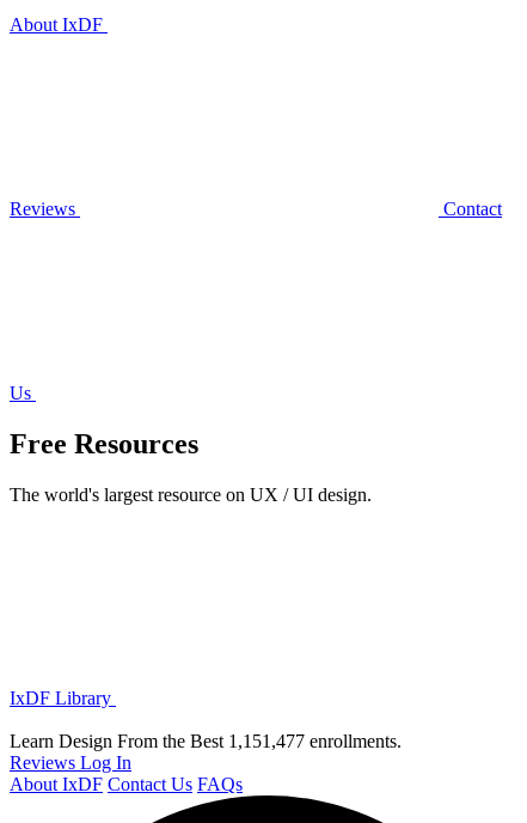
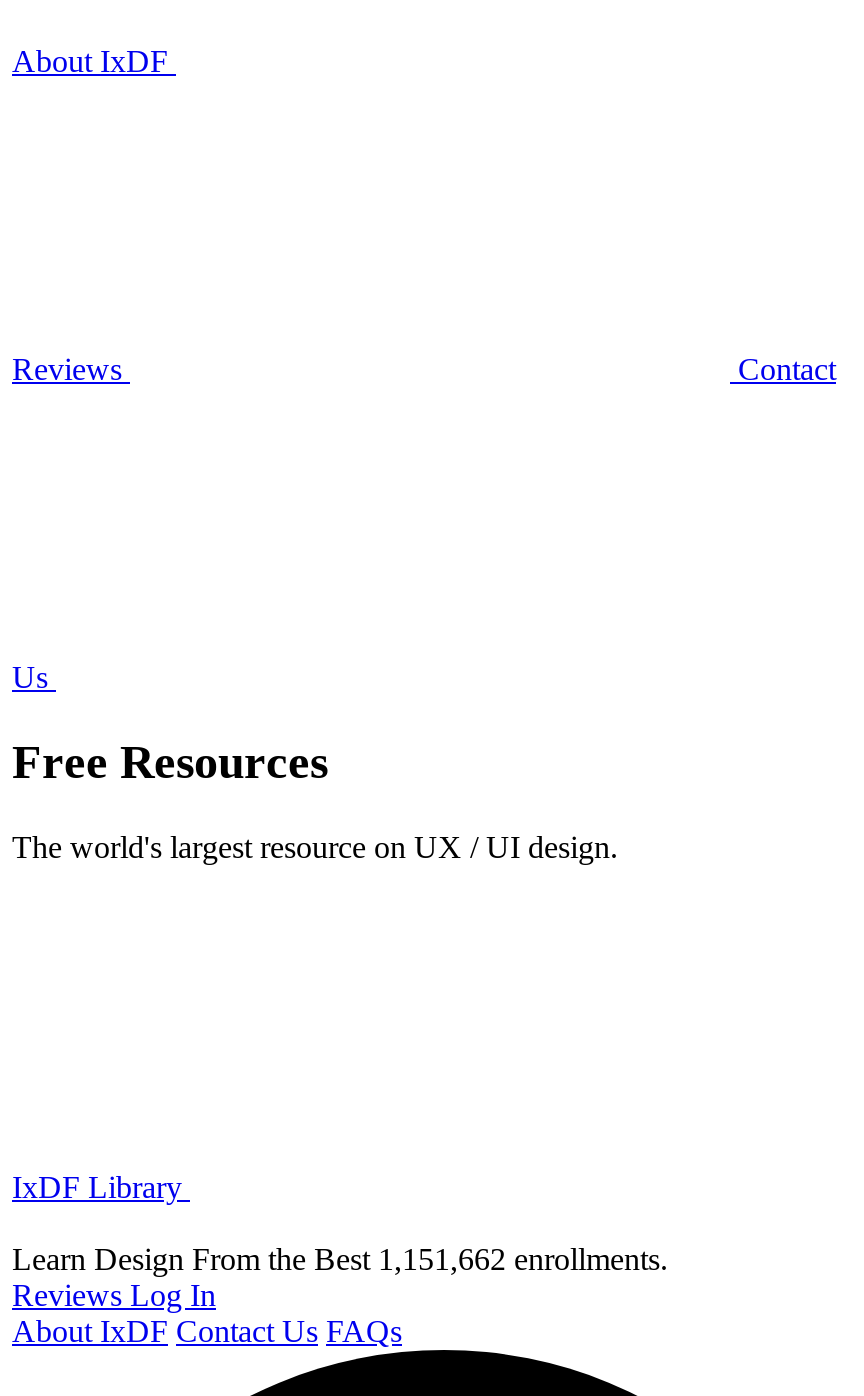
- Learn Design From the Best 1,151,477 enrollments.
+ Learn Design From the Best 1,151,662 enrollments.
